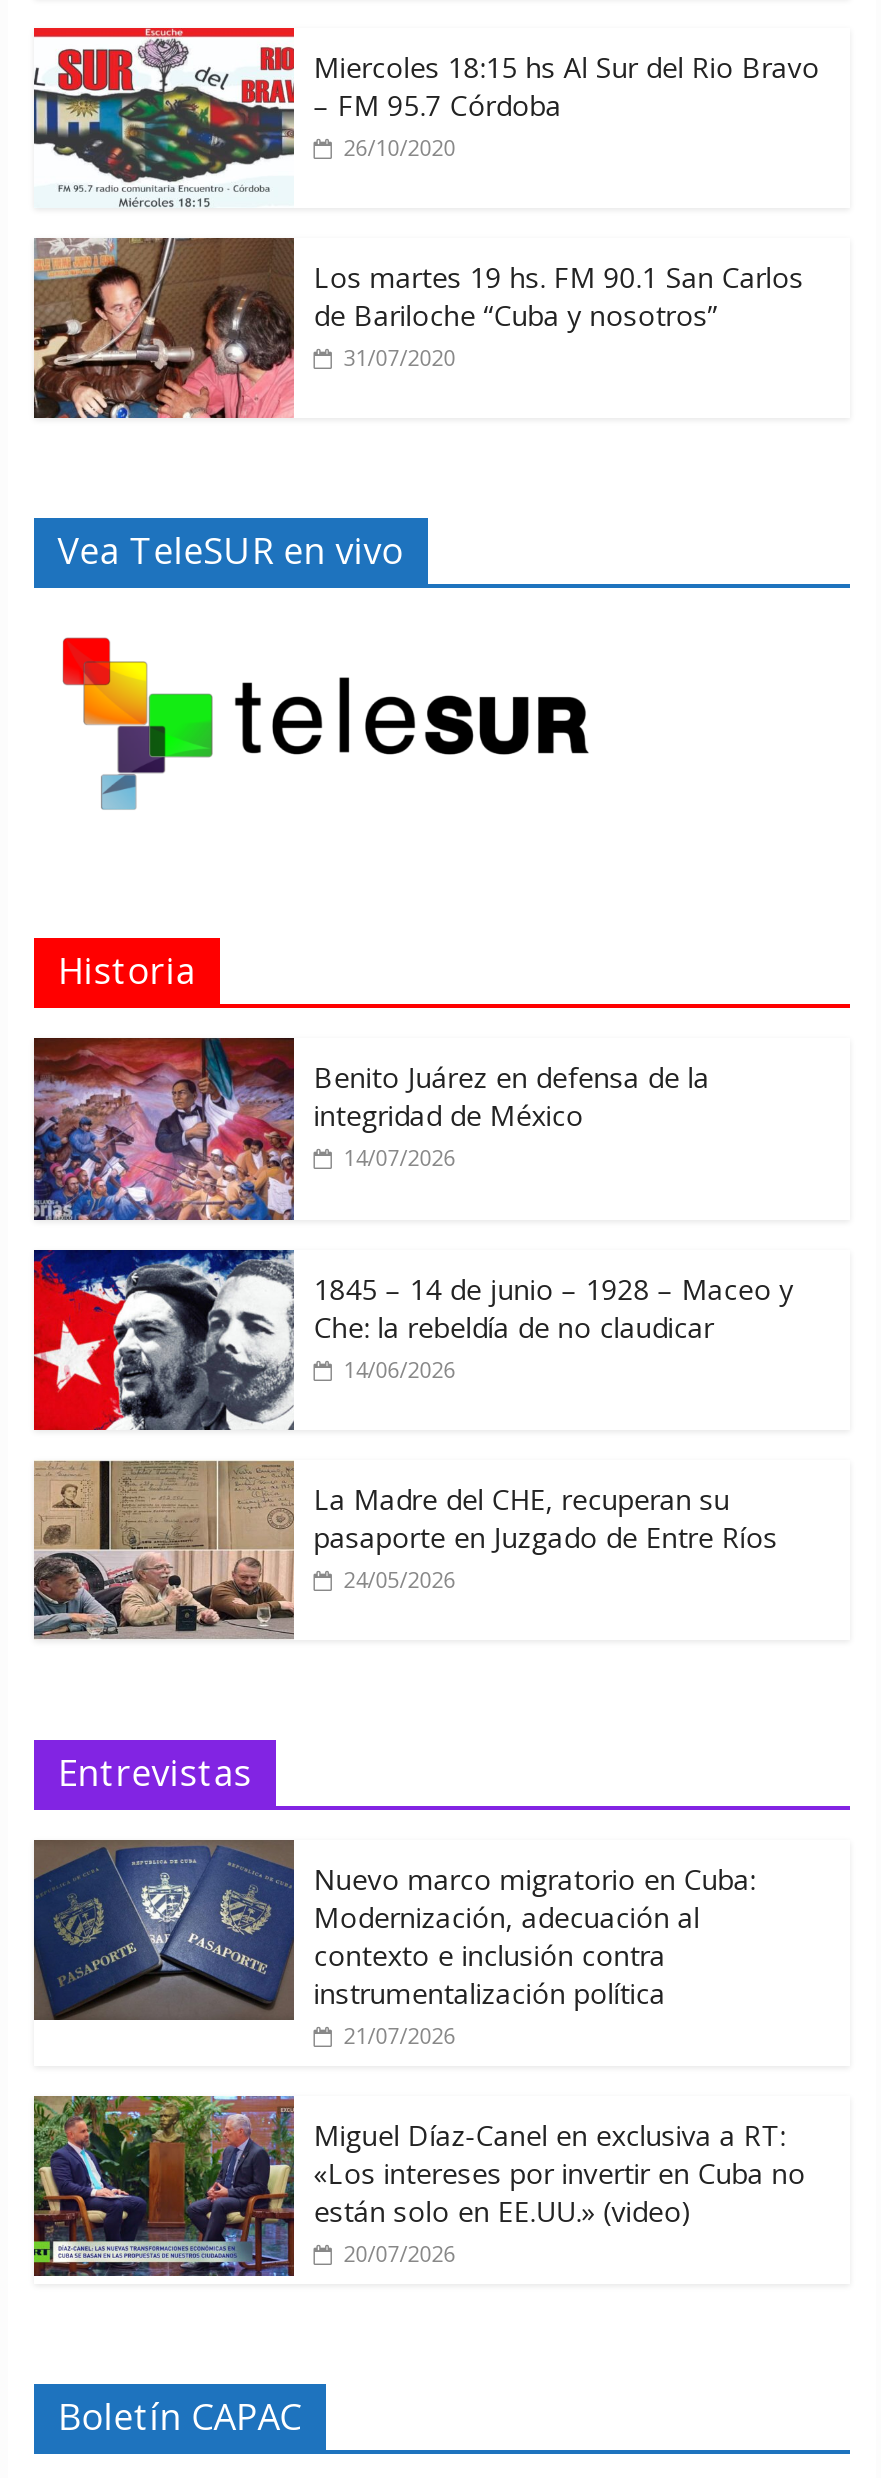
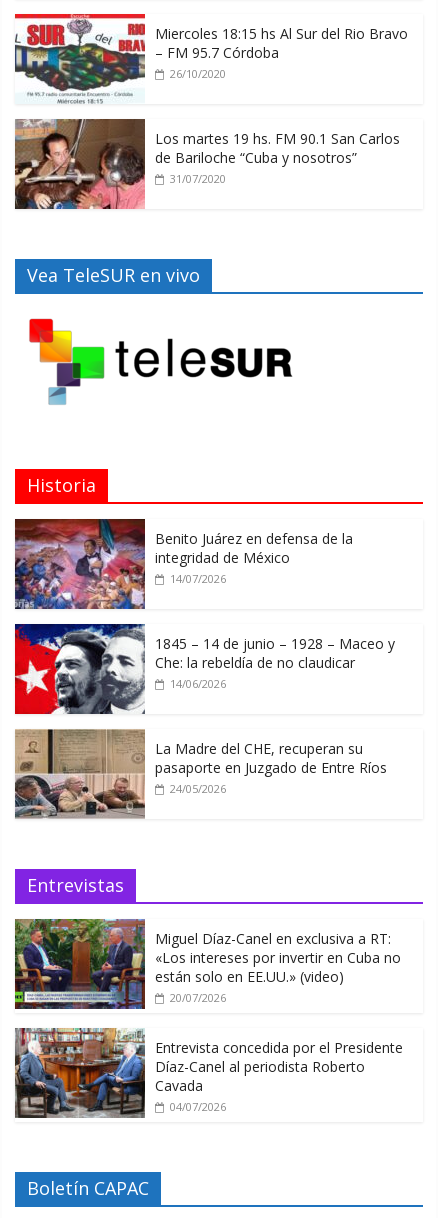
- [image]
- Nuevo marco migratorio en Cuba:
- Modernización, adecuación al
- contexto e inclusión contra
- instrumentalización política
- 21/07/2026

moved up: [image] | Miguel Díaz-Canel en exclusiva a RT: | «Los intereses por invertir en Cuba no | están solo en EE.UU.» (video) | 20/07/2026

+ [image]
+ Entrevista concedida por el Presidente
+ Díaz-Canel al periodista Roberto
+ Cavada
+ 04/07/2026
